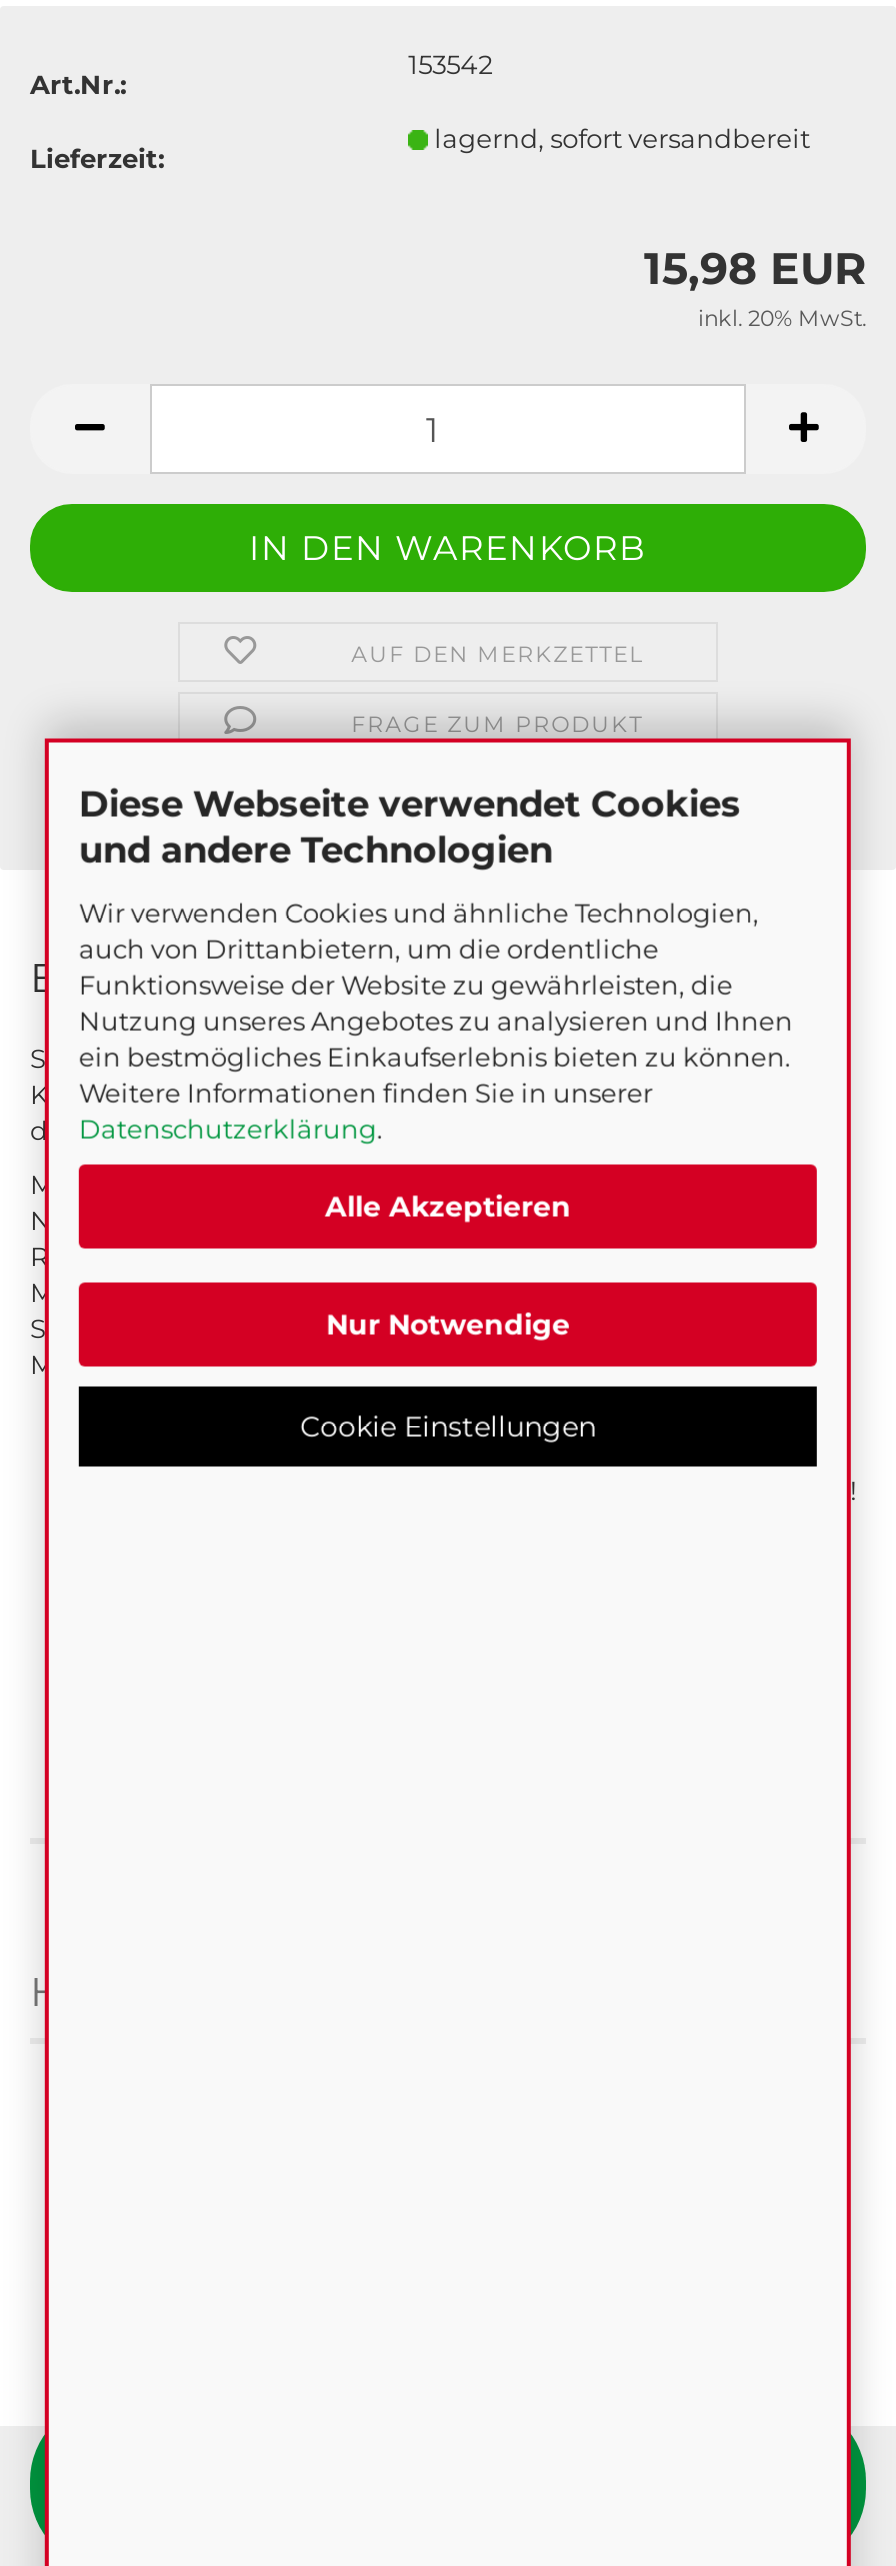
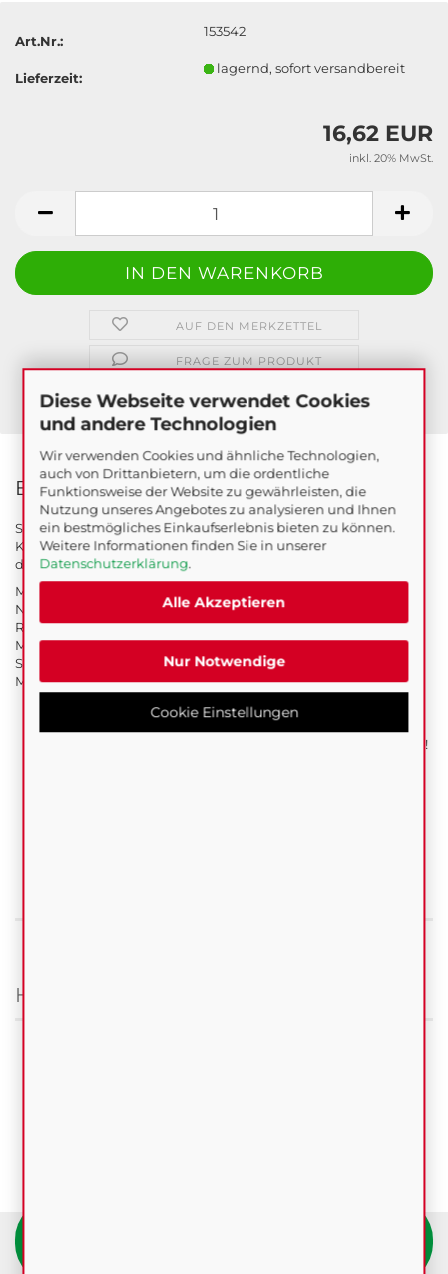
- 15,98 EUR
+ 16,62 EUR
